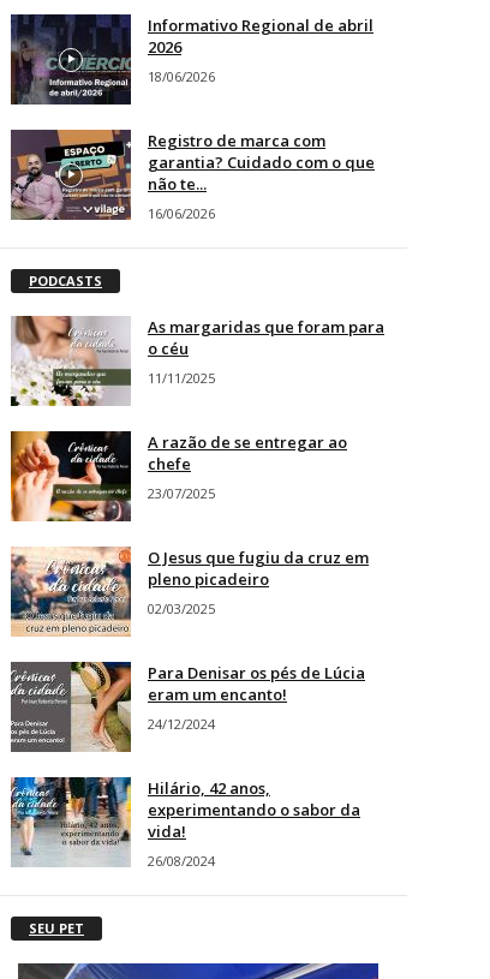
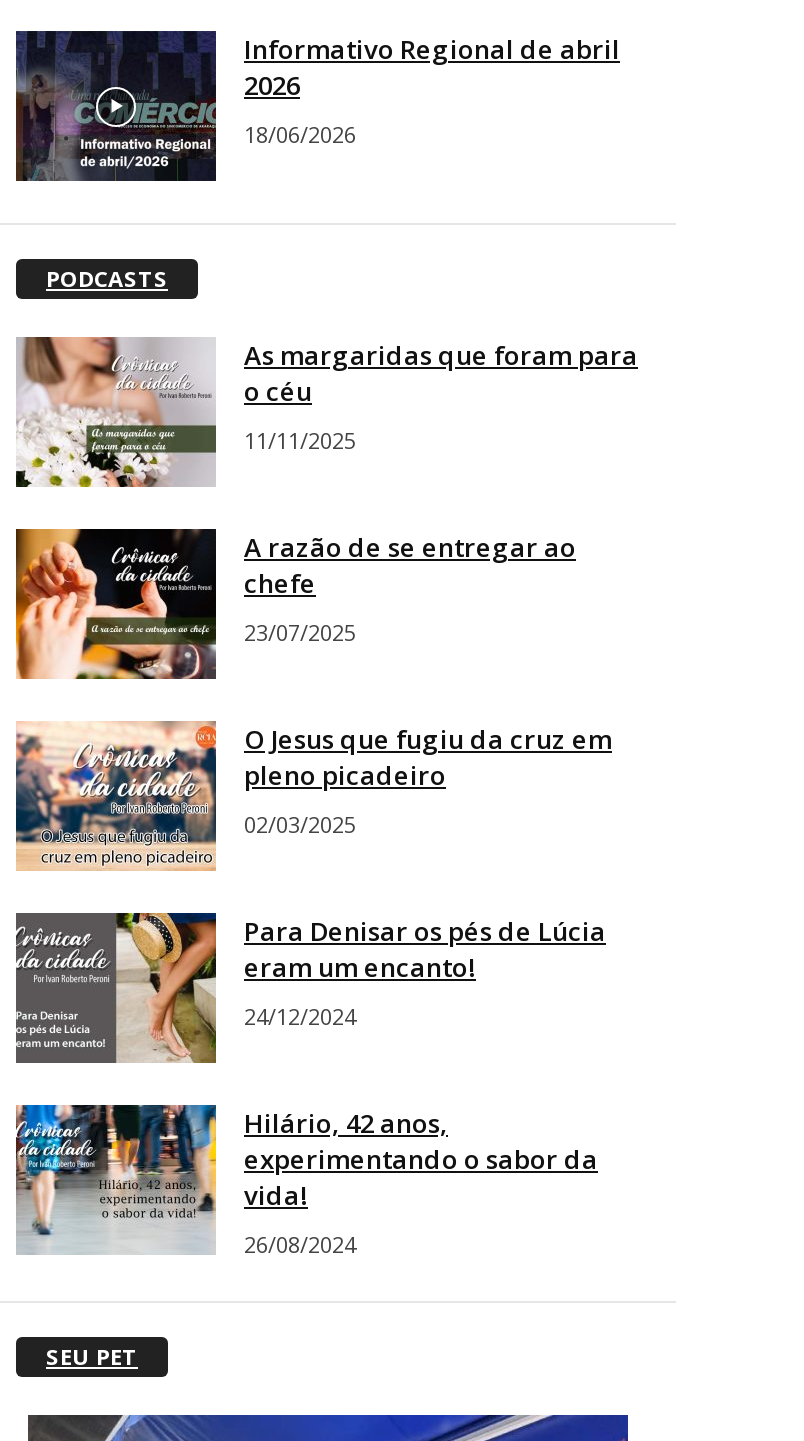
- [image]
- Registro de marca com
- garantia? Cuidado com o que
- não te...
- 16/06/2026
